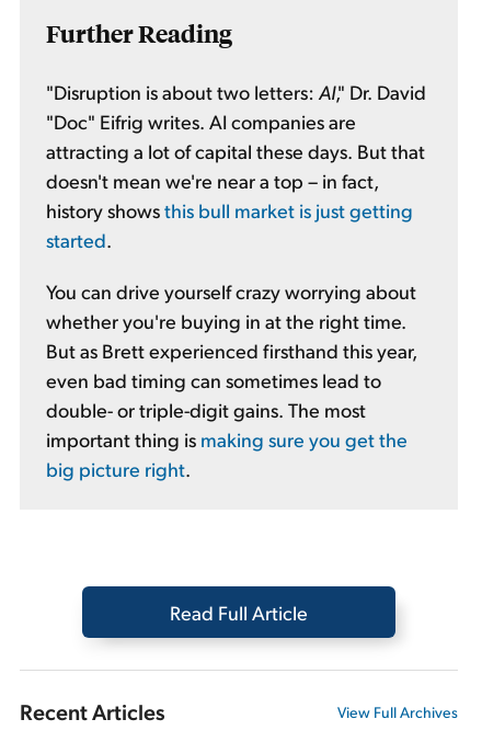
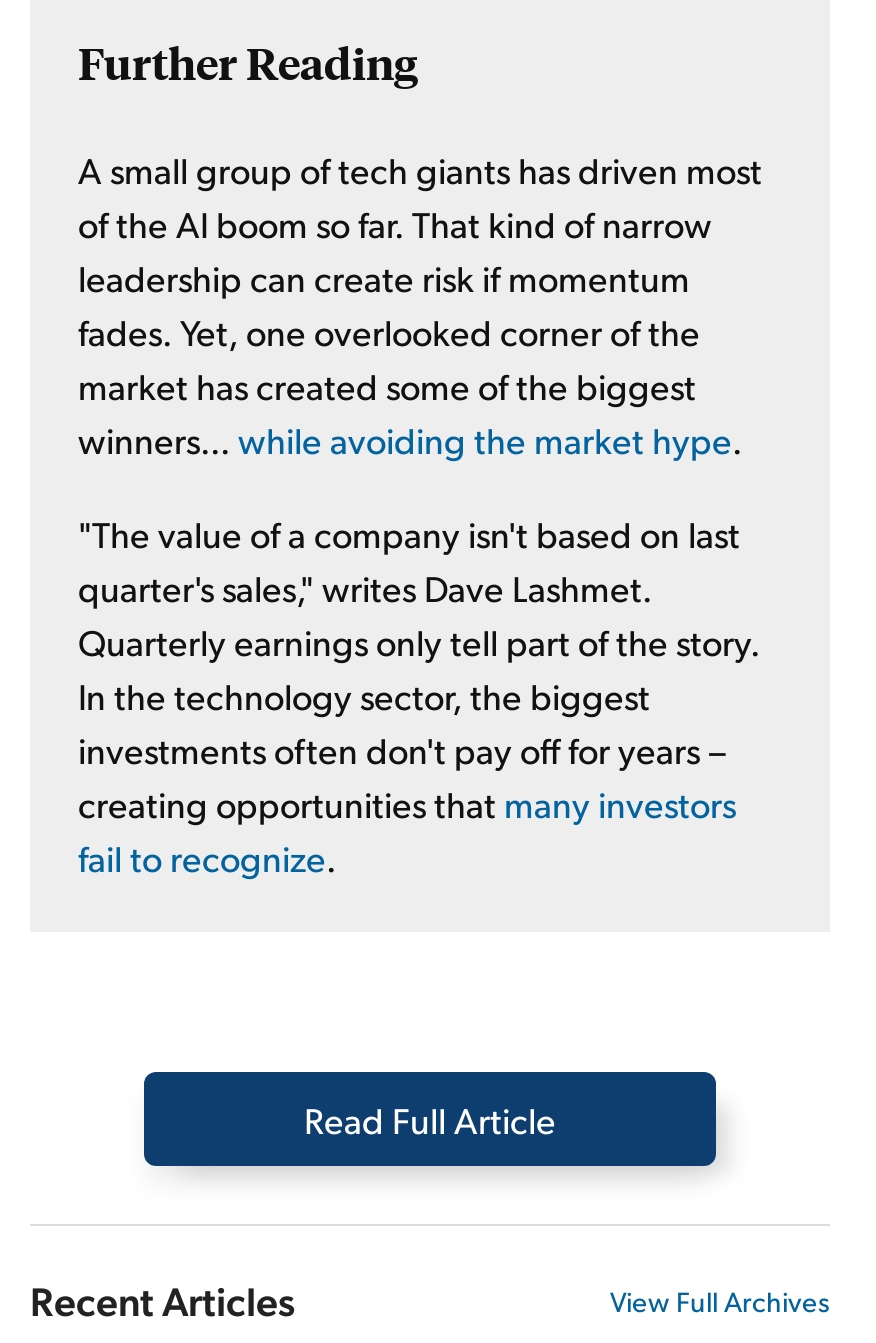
- "Disruption is about two letters: AI," Dr. David
- "Doc" Eifrig writes. AI companies are
- attracting a lot of capital these days. But that
- doesn't mean we're near a top – in fact,
- history shows this bull market is just getting
- started.
+ A small group of tech giants has driven most
+ of the AI boom so far. That kind of narrow
+ leadership can create risk if momentum
+ fades. Yet, one overlooked corner of the
+ market has created some of the biggest
+ winners... while avoiding the market hype.

- You can drive yourself crazy worrying about
- whether you're buying in at the right time.
- But as Brett experienced firsthand this year,
- even bad timing can sometimes lead to
- double- or triple-digit gains. The most
- important thing is making sure you get the
- big picture right.
+ "The value of a company isn't based on last
+ quarter's sales," writes Dave Lashmet.
+ Quarterly earnings only tell part of the story.
+ In the technology sector, the biggest
+ investments often don't pay off for years –
+ creating opportunities that many investors
+ fail to recognize.
